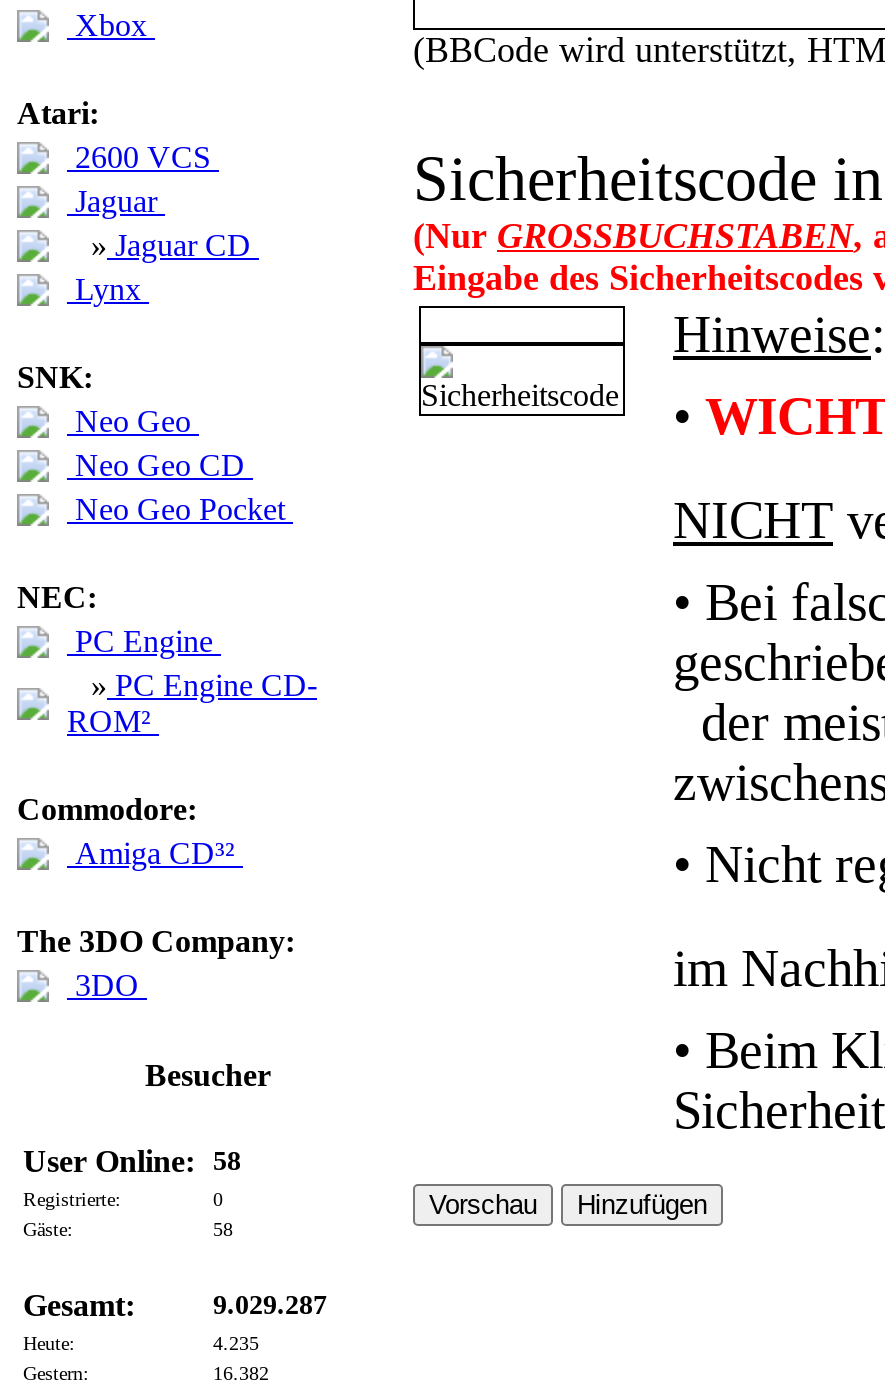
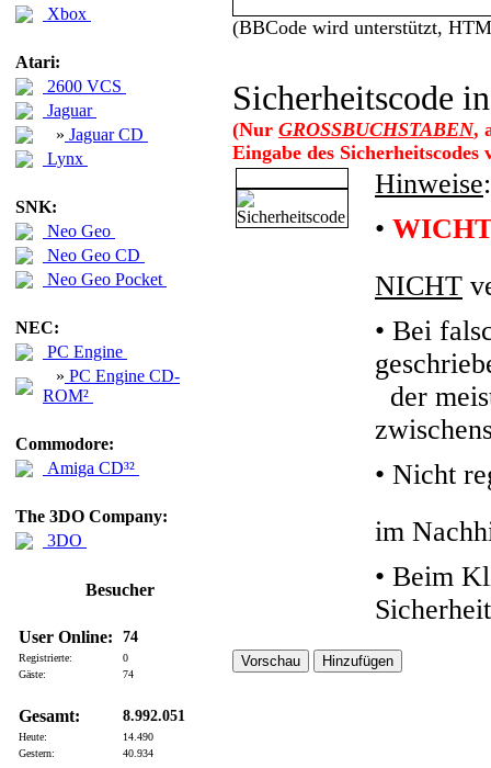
- User Online: 58
+ User Online: 74

- 58
+ 74

- 9.029.287
+ 8.992.051

- 4.235
+ 14.490

- 16.382
+ 40.934
